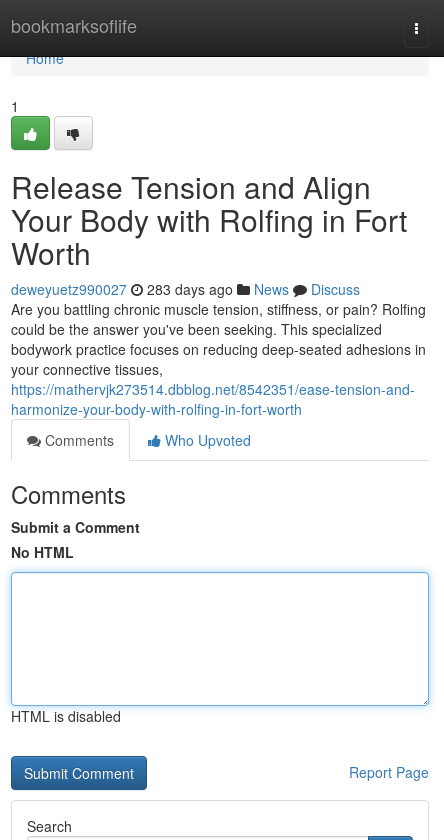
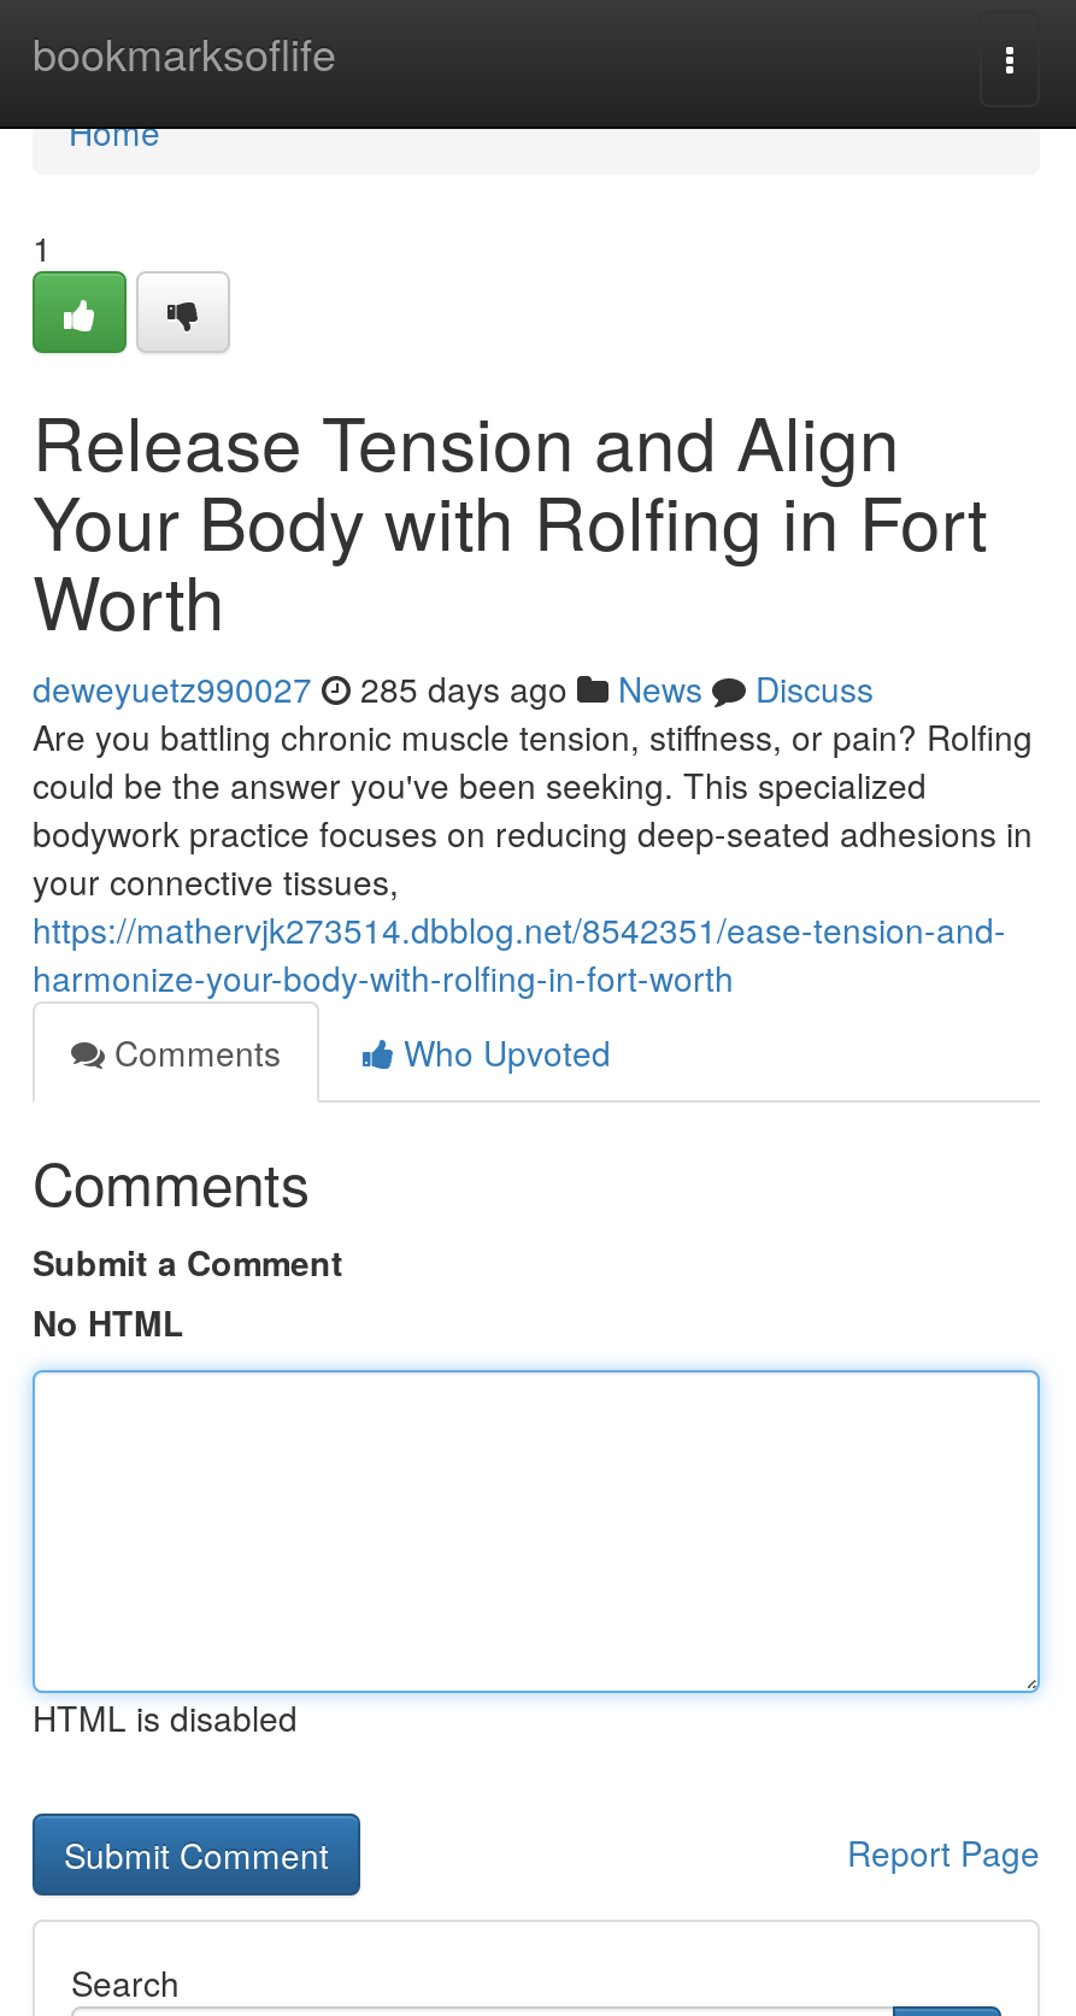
- deweyuetz990027 283 days ago News Discuss
+ deweyuetz990027 285 days ago News Discuss
